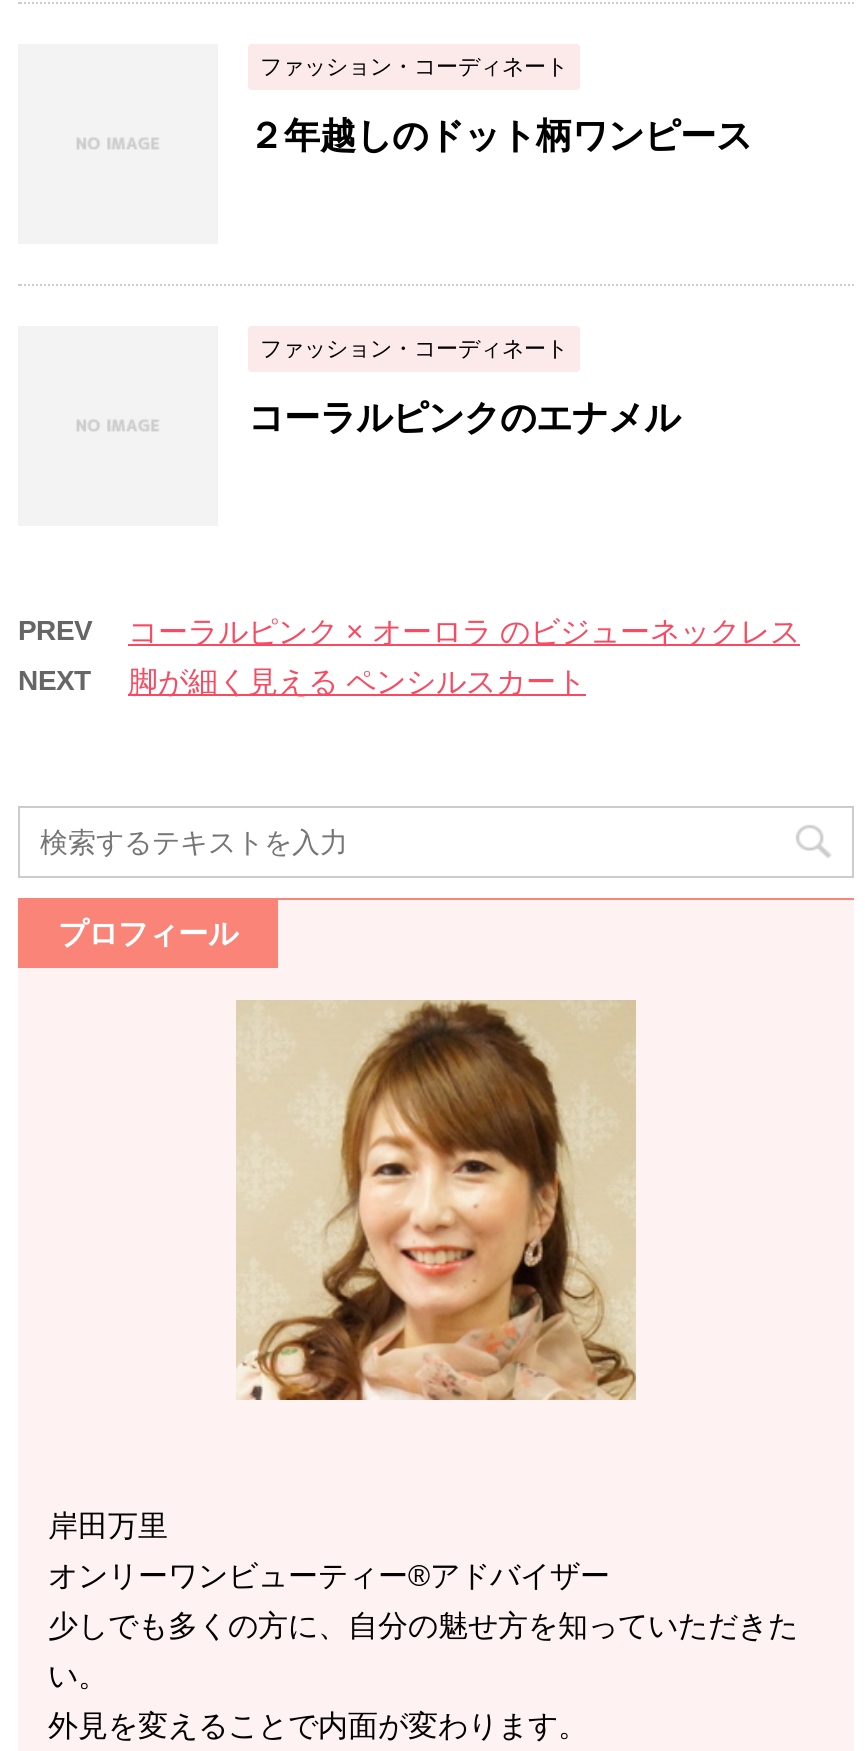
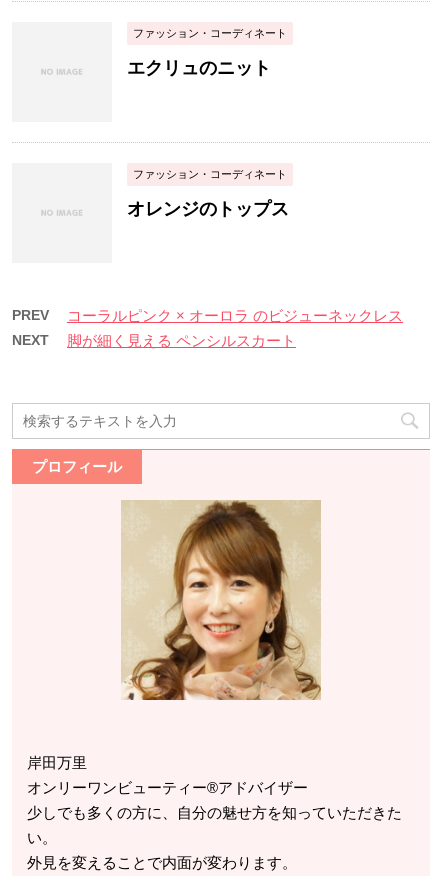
- ２年越しのドット柄ワンピース
+ エクリュのニット

- コーラルピンクのエナメル
+ オレンジのトップス
